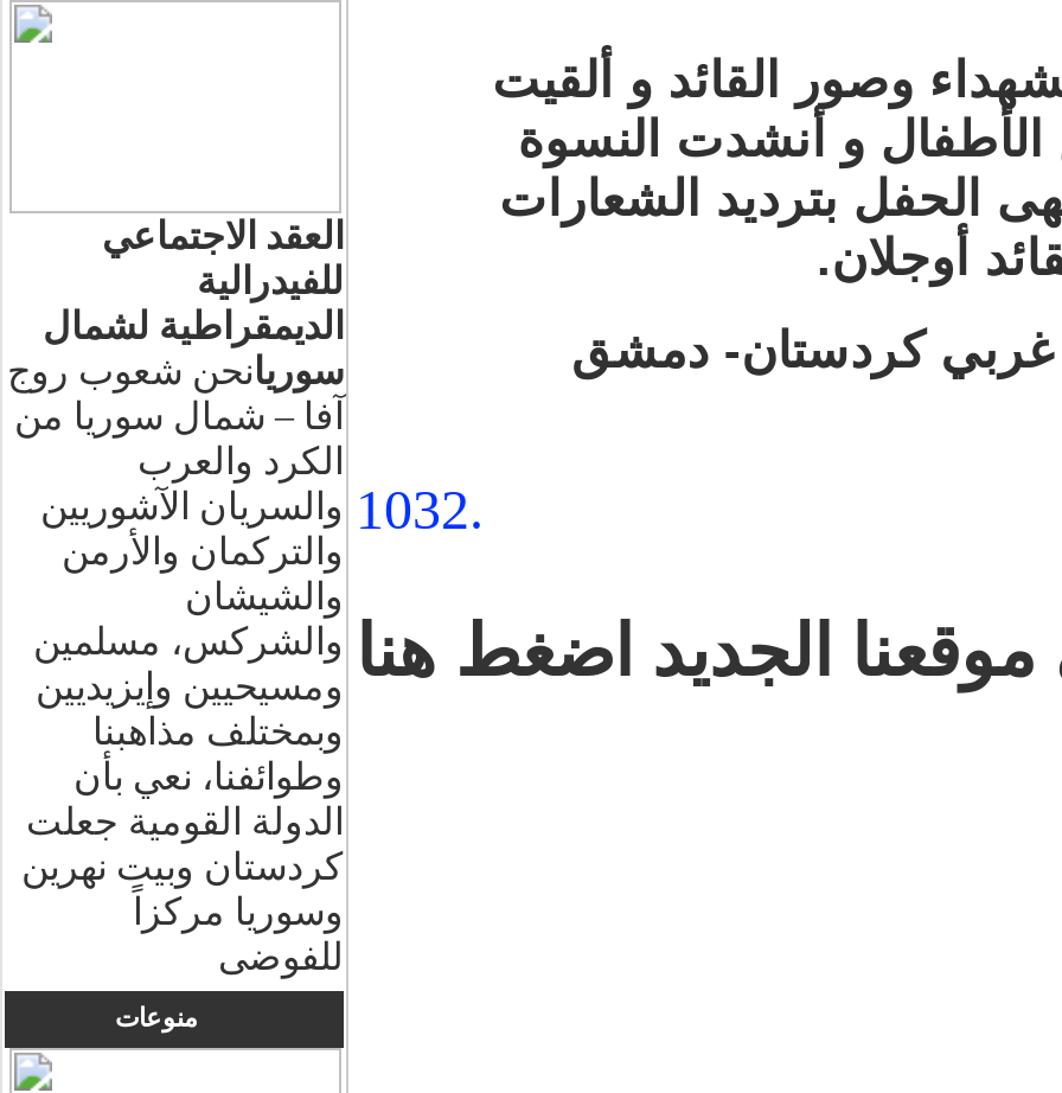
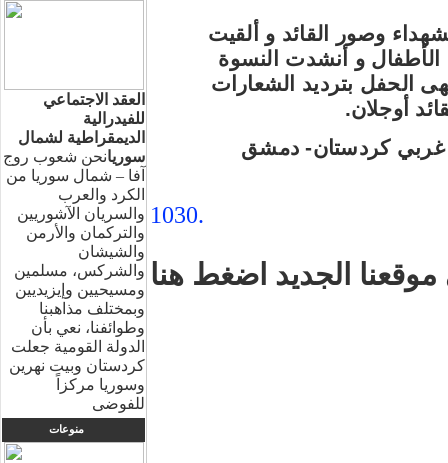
- 1032. والسريان الآشوريين
+ 1030. والسريان الآشوريين
